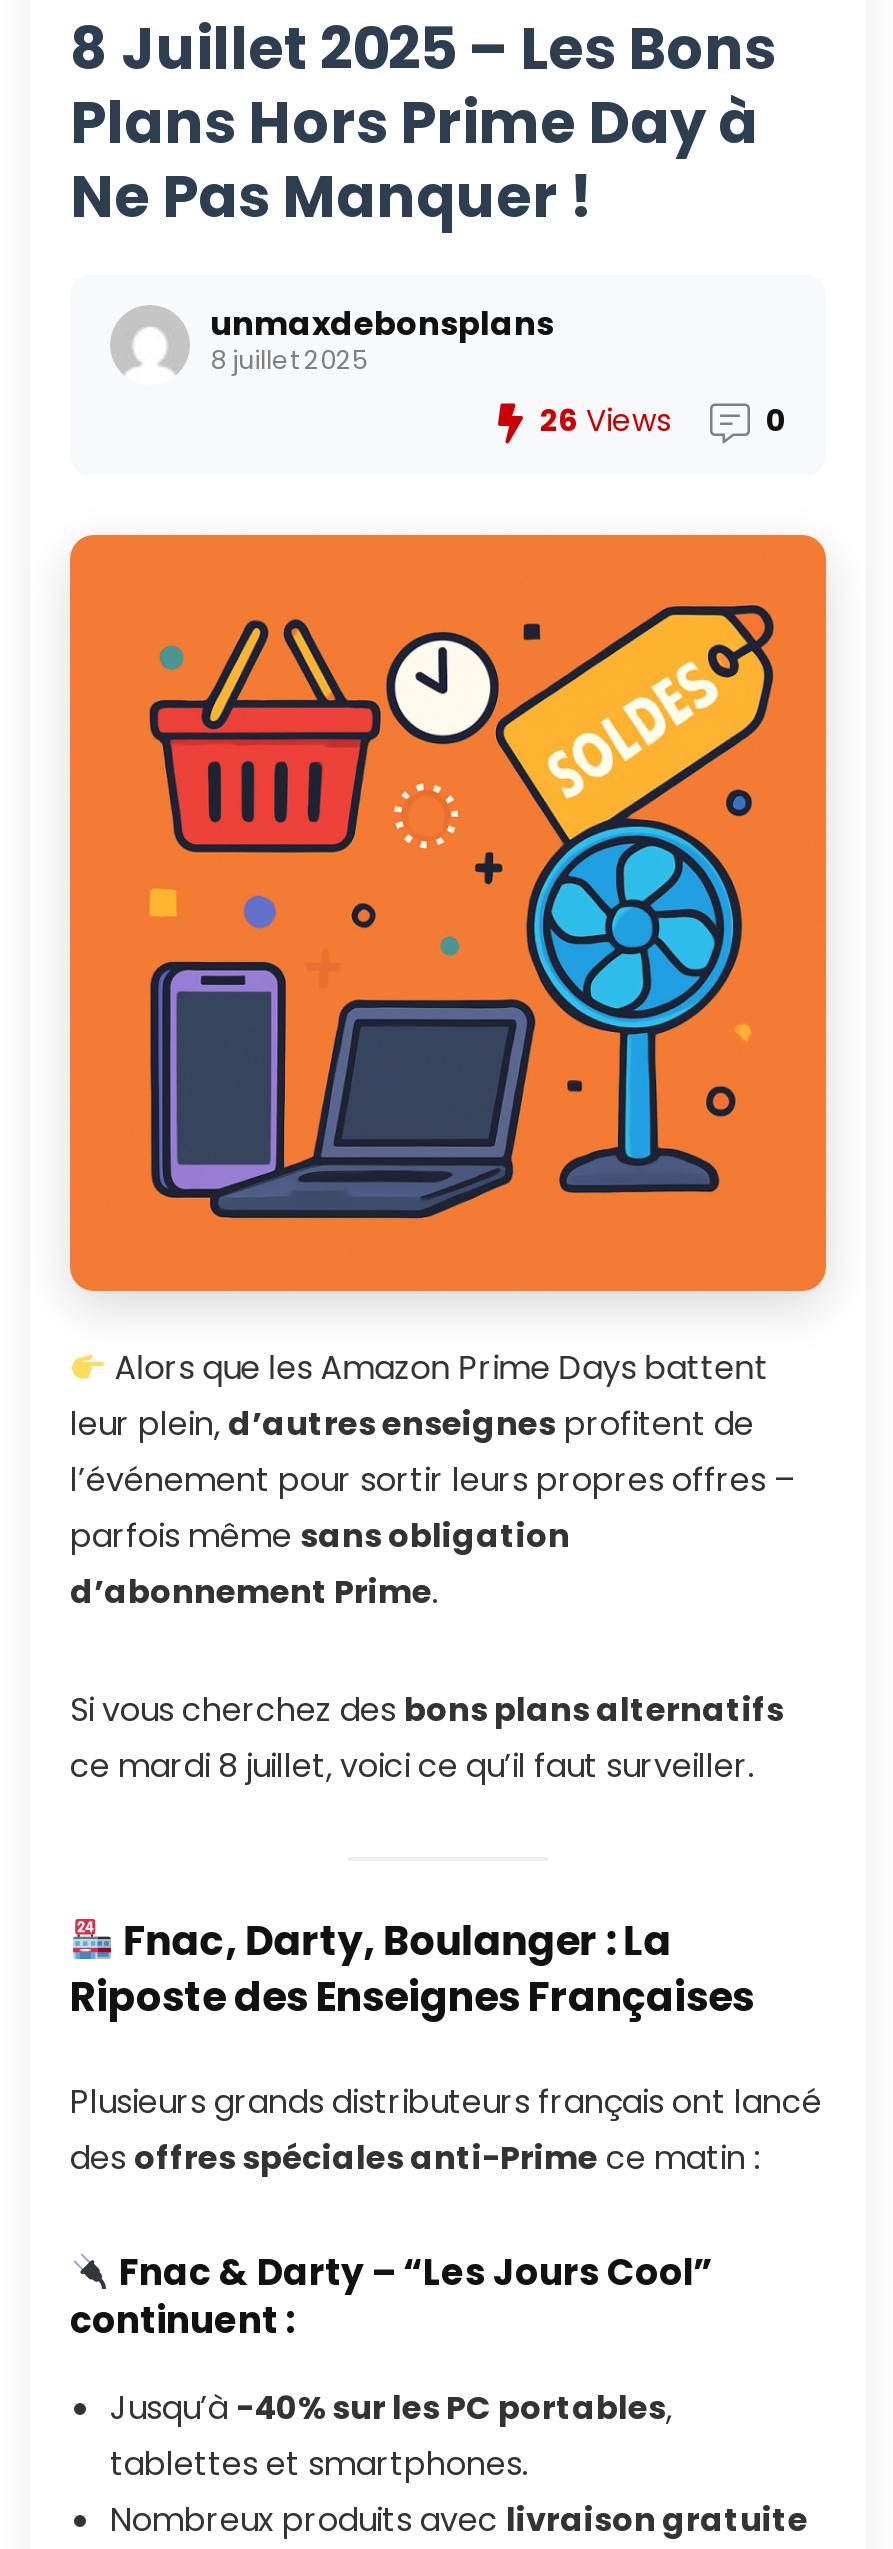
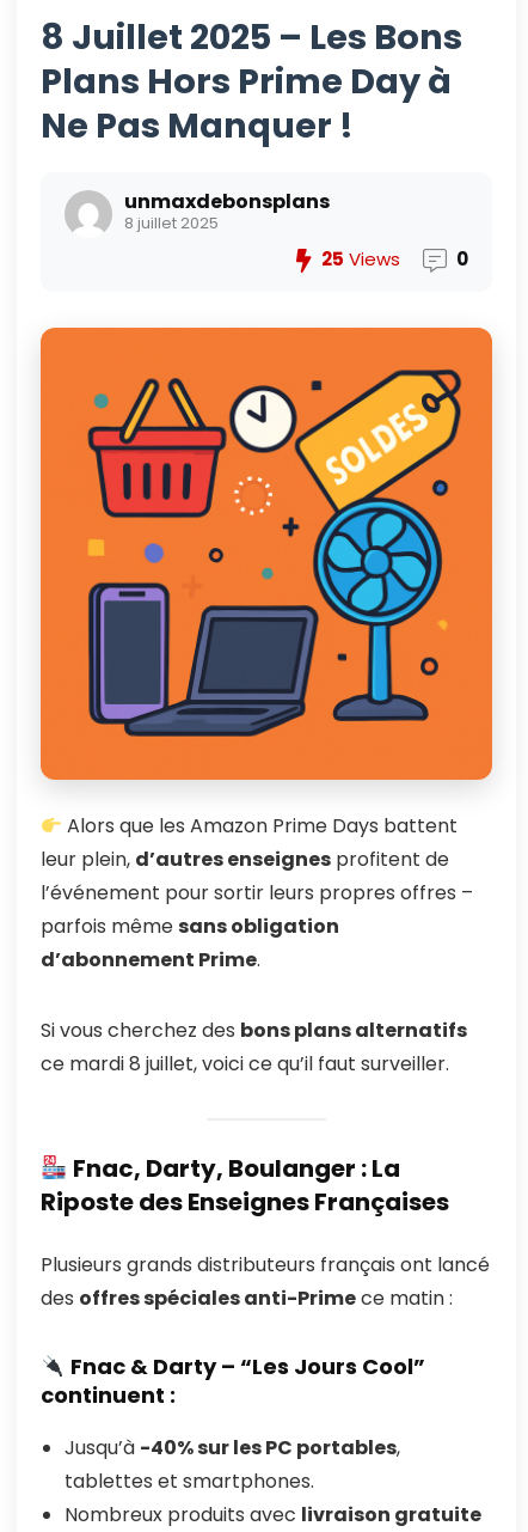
- 26 Views
+ 25 Views
